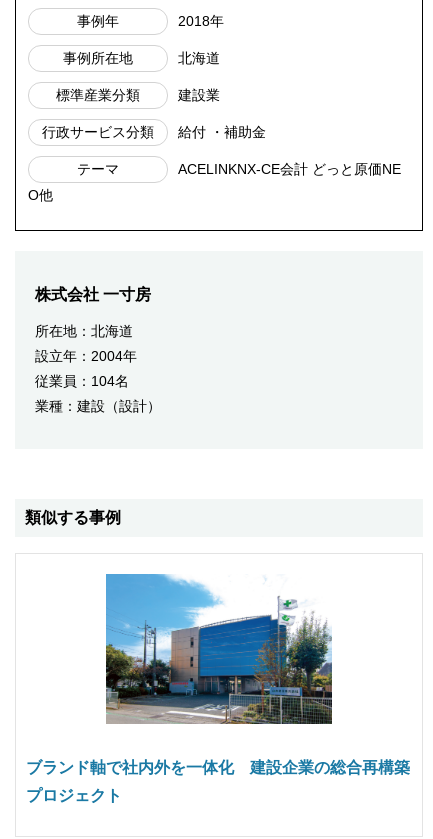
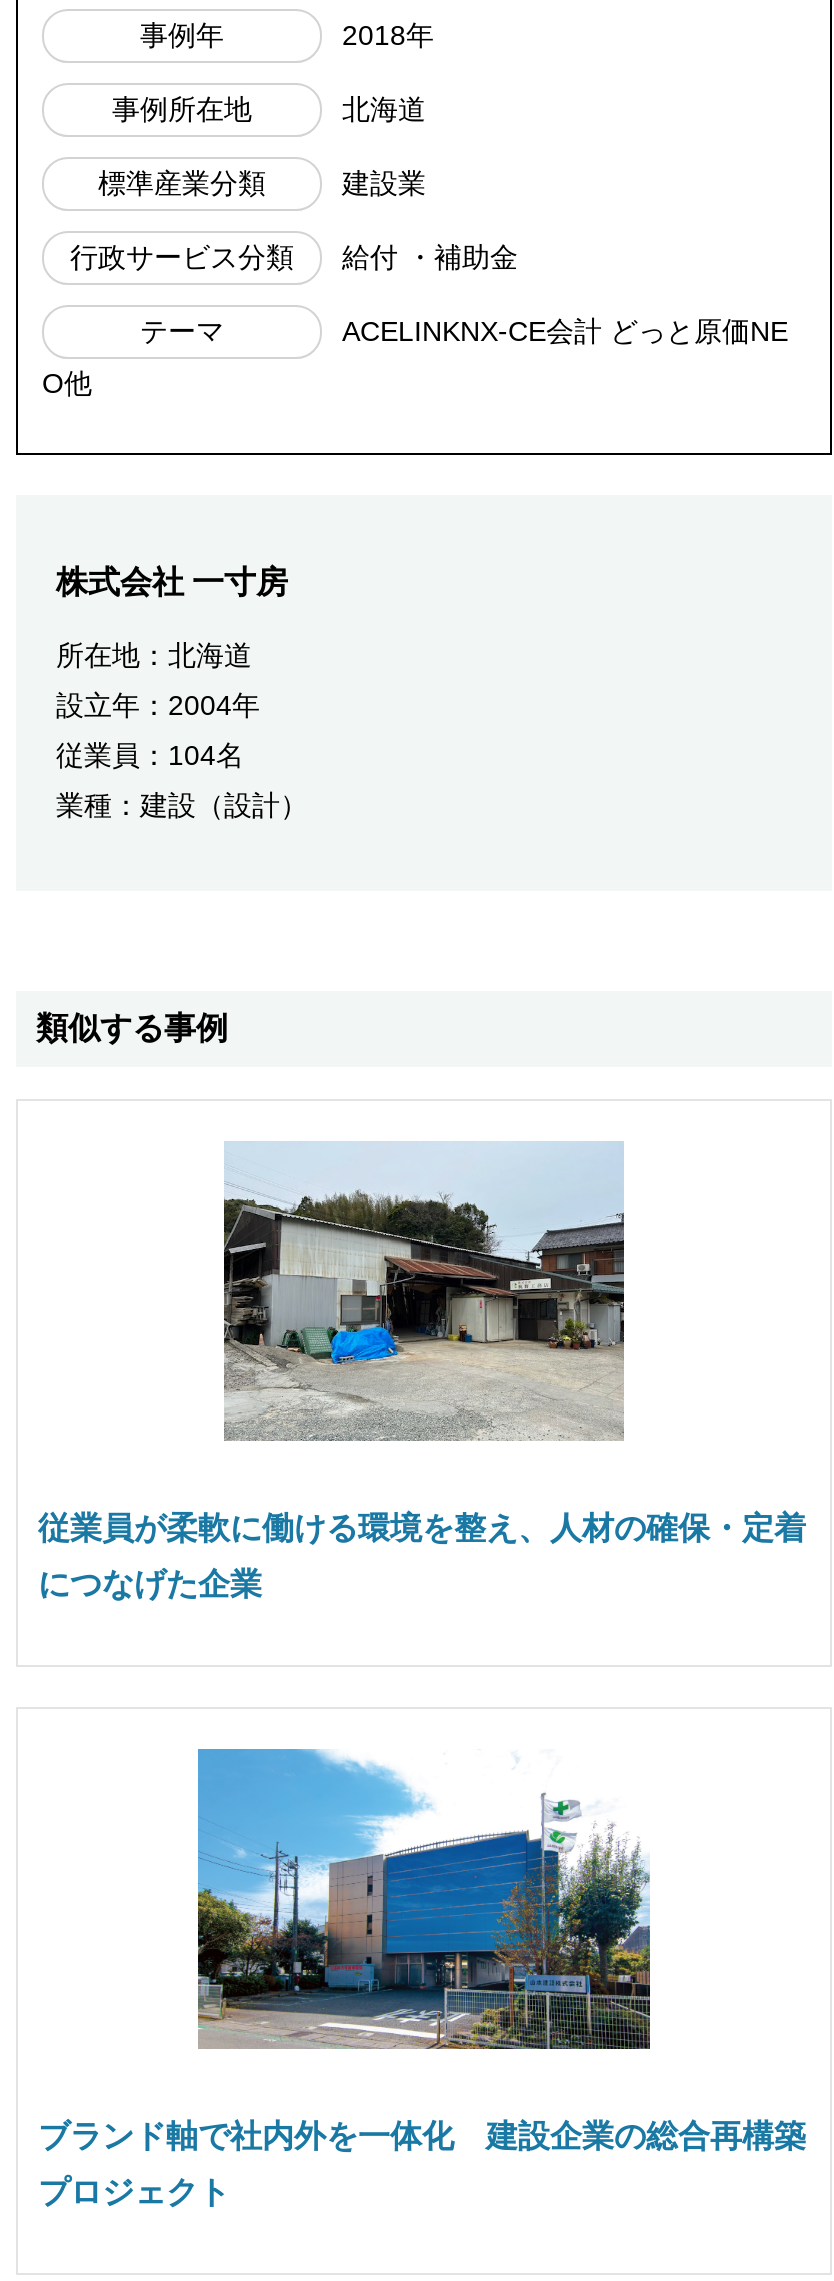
+ [image]
+ 従業員が柔軟に働ける環境を整え、人材の確保・定着
+ につなげた企業
